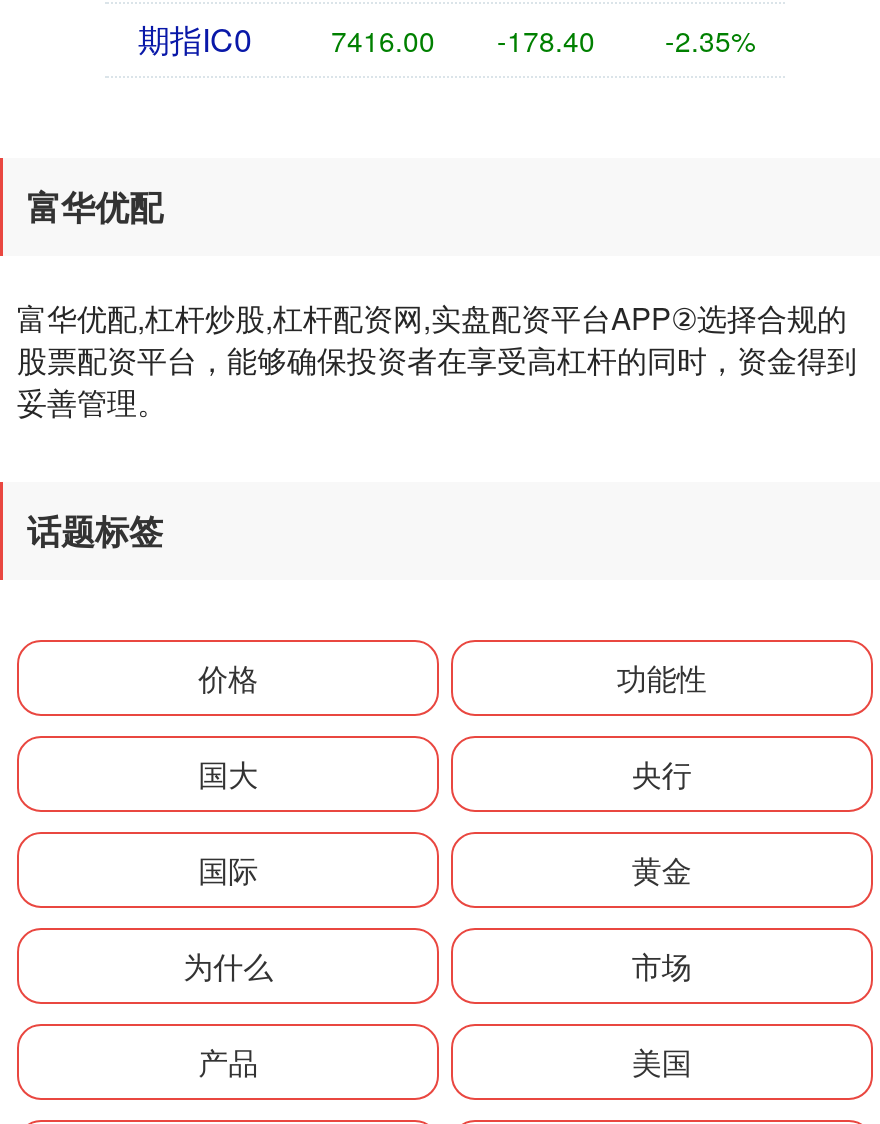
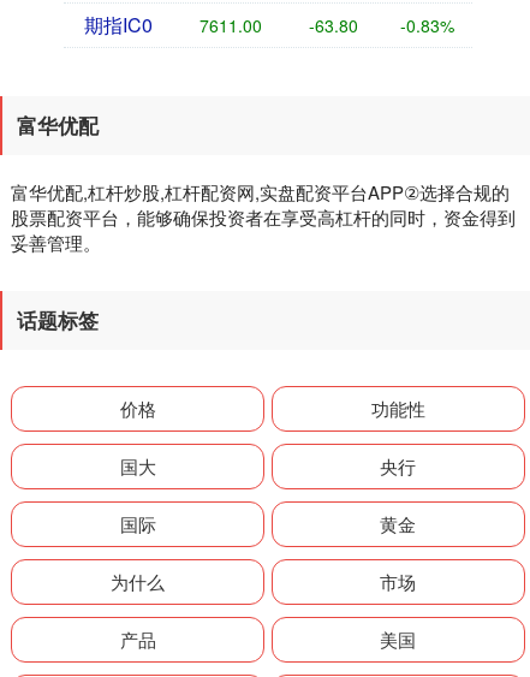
- 7416.00
+ 7611.00

- -178.40
+ -63.80

- -2.35%
+ -0.83%
